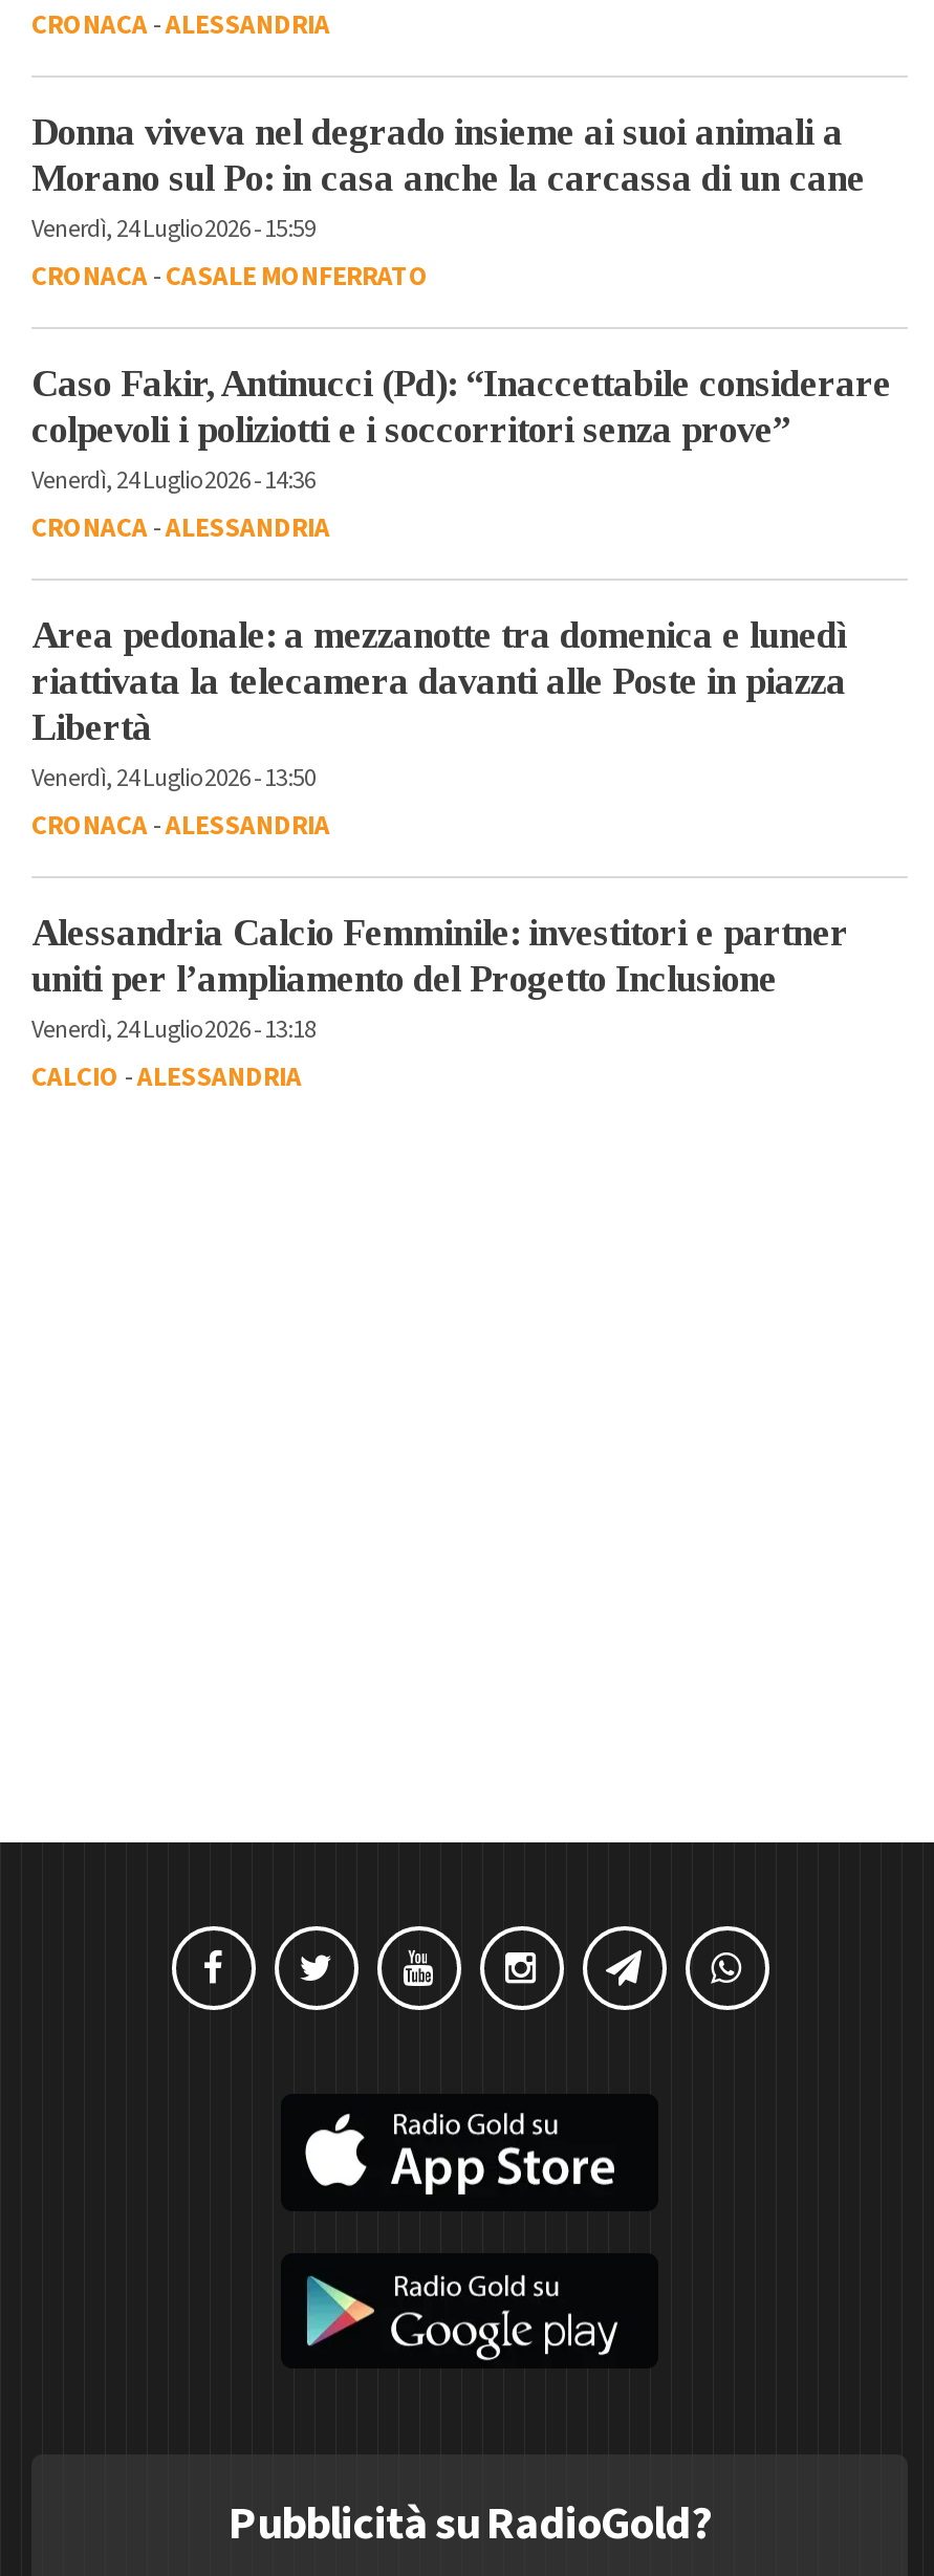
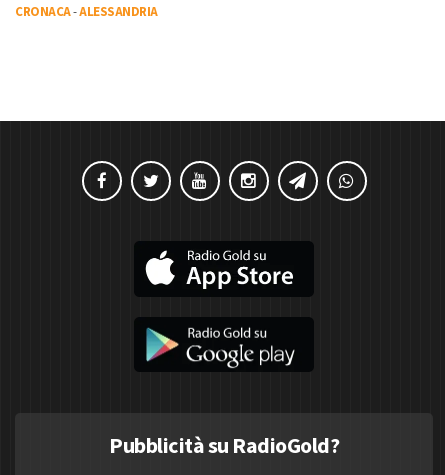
- Donna viveva nel degrado insieme ai suoi animali a
- Morano sul Po: in casa anche la carcassa di un cane
- Venerdì, 24 Luglio 2026 - 15:59
- CRONACA -CASALE MONFERRATO
- Caso Fakir, Antinucci (Pd): “Inaccettabile considerare
- colpevoli i poliziotti e i soccorritori senza prove”
- Venerdì, 24 Luglio 2026 - 14:36
- CRONACA -ALESSANDRIA
- Area pedonale: a mezzanotte tra domenica e lunedì
- riattivata la telecamera davanti alle Poste in piazza
- Libertà
- Venerdì, 24 Luglio 2026 - 13:50
- CRONACA -ALESSANDRIA
- Alessandria Calcio Femminile: investitori e partner
- uniti per l’ampliamento del Progetto Inclusione
- Venerdì, 24 Luglio 2026 - 13:18
- CALCIO -ALESSANDRIA
